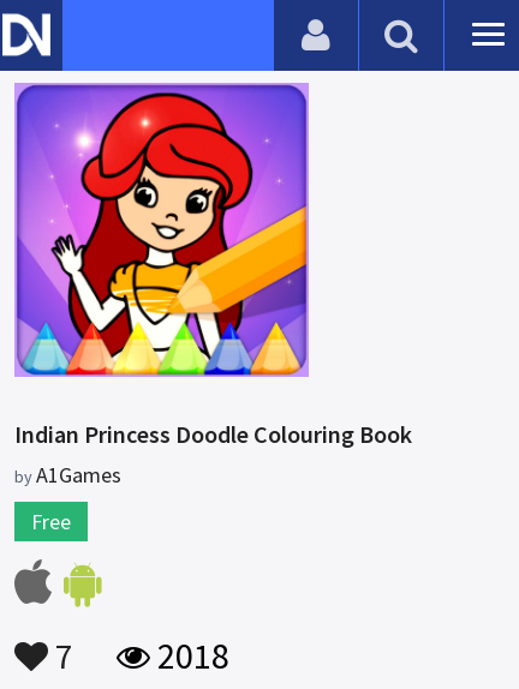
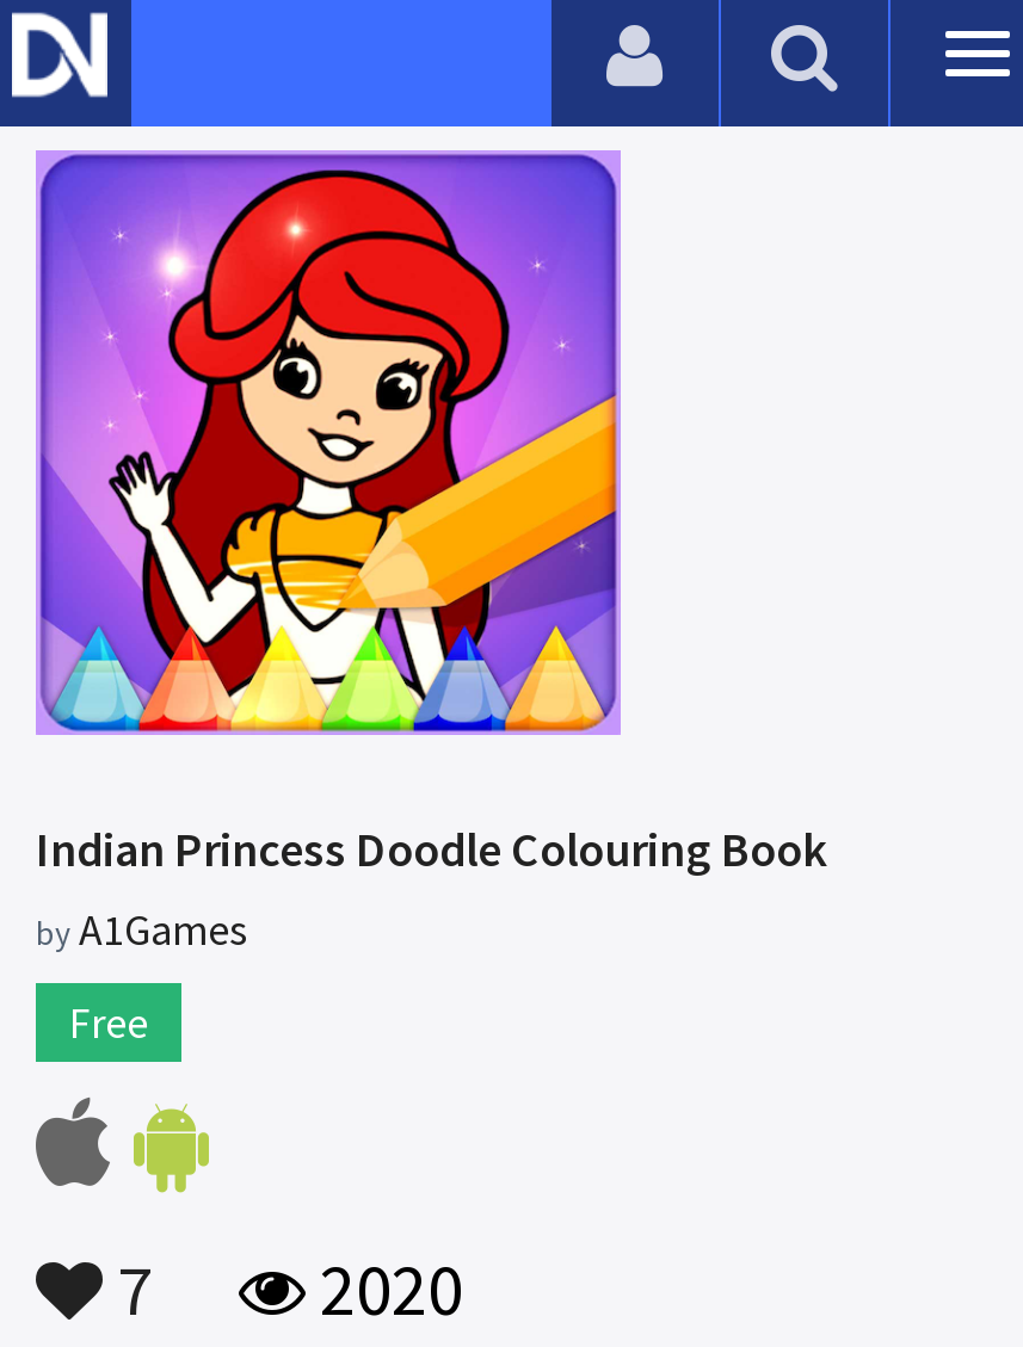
- 7 2018
+ 7 2020
